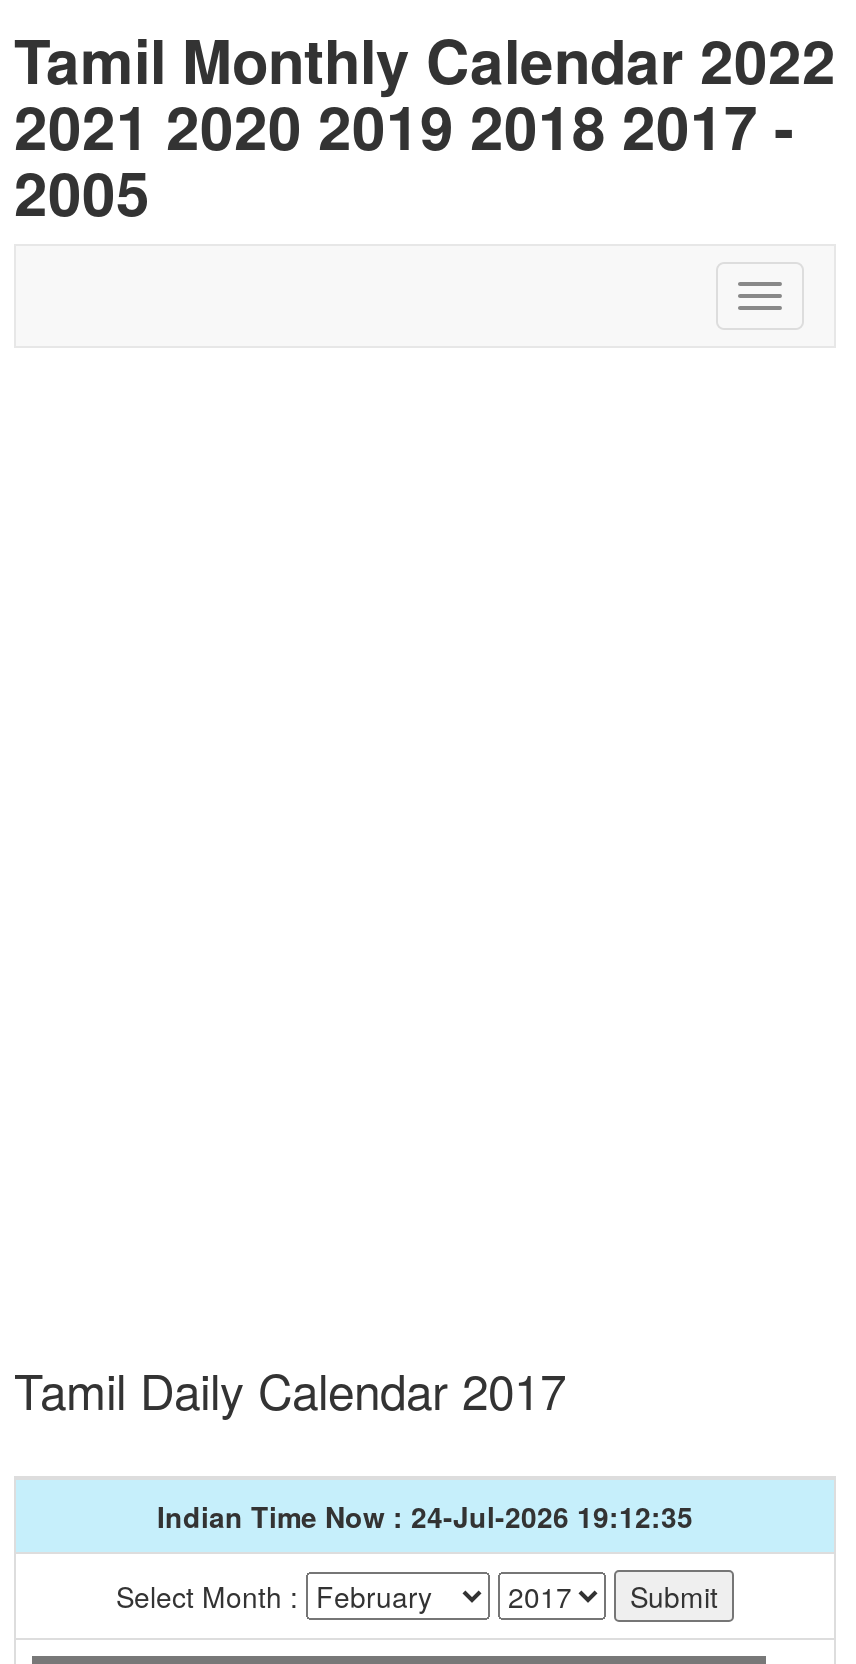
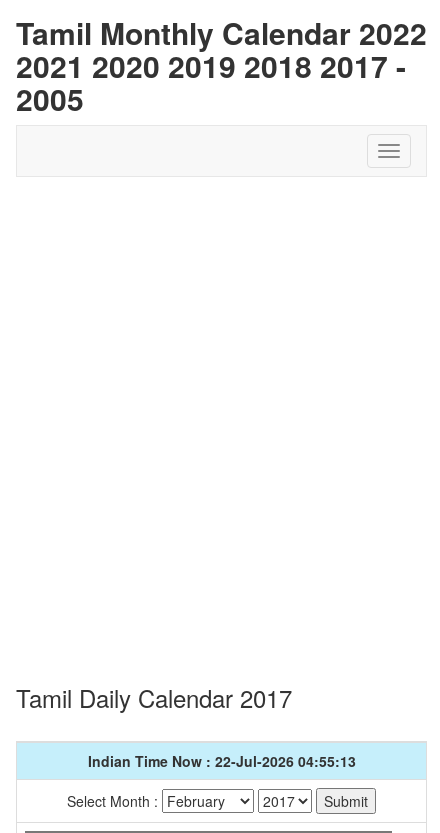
- Indian Time Now : 24-Jul-2026 19:12:35
+ Indian Time Now : 22-Jul-2026 04:55:13
